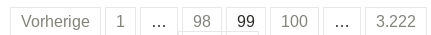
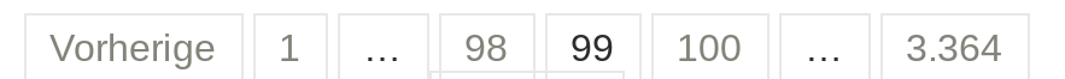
- 3.222
+ 3.364
